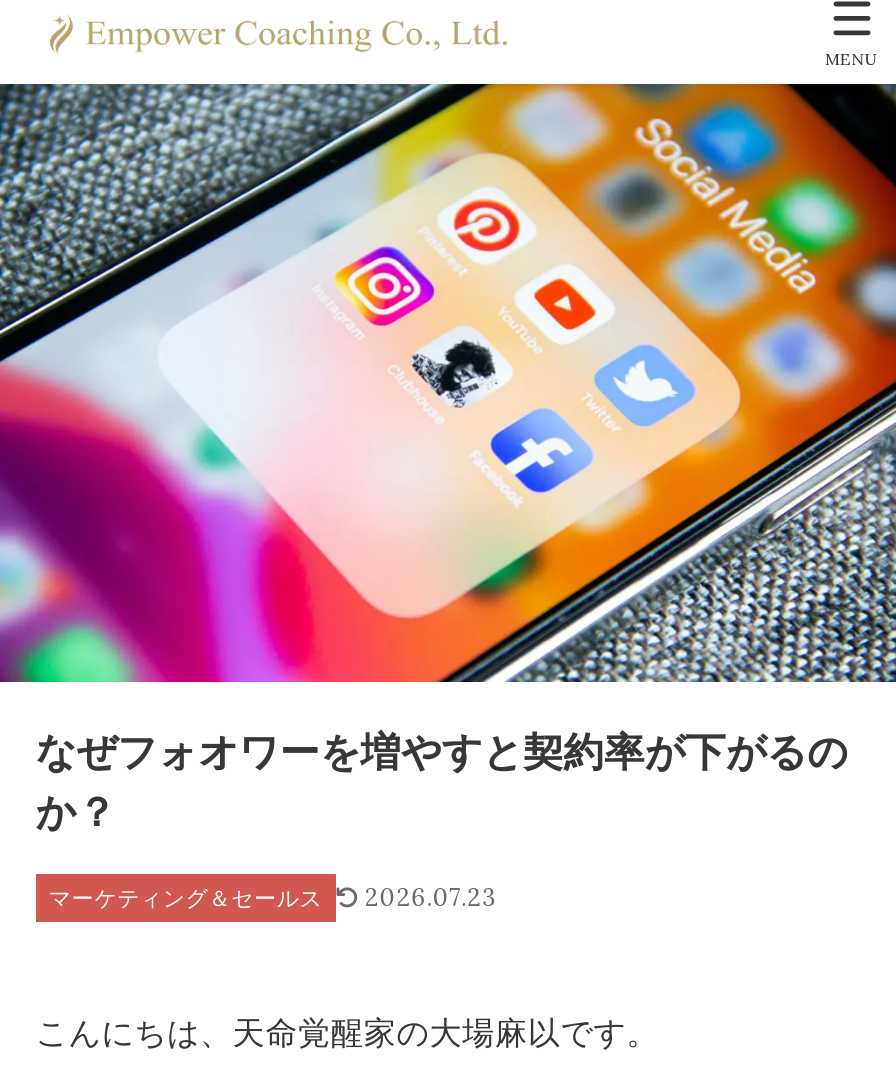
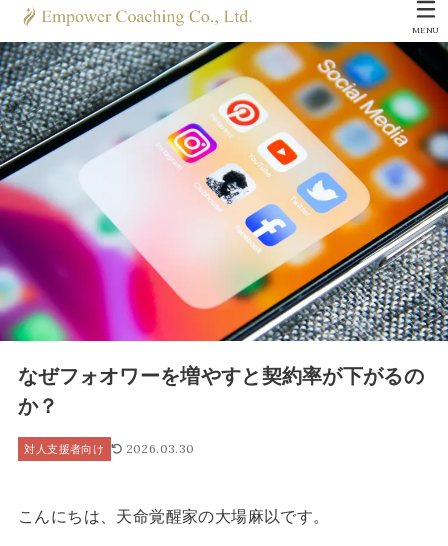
- マーケティング＆セールス
- 2026.07.23
+ 対人支援者向け
+ 2026.03.30
